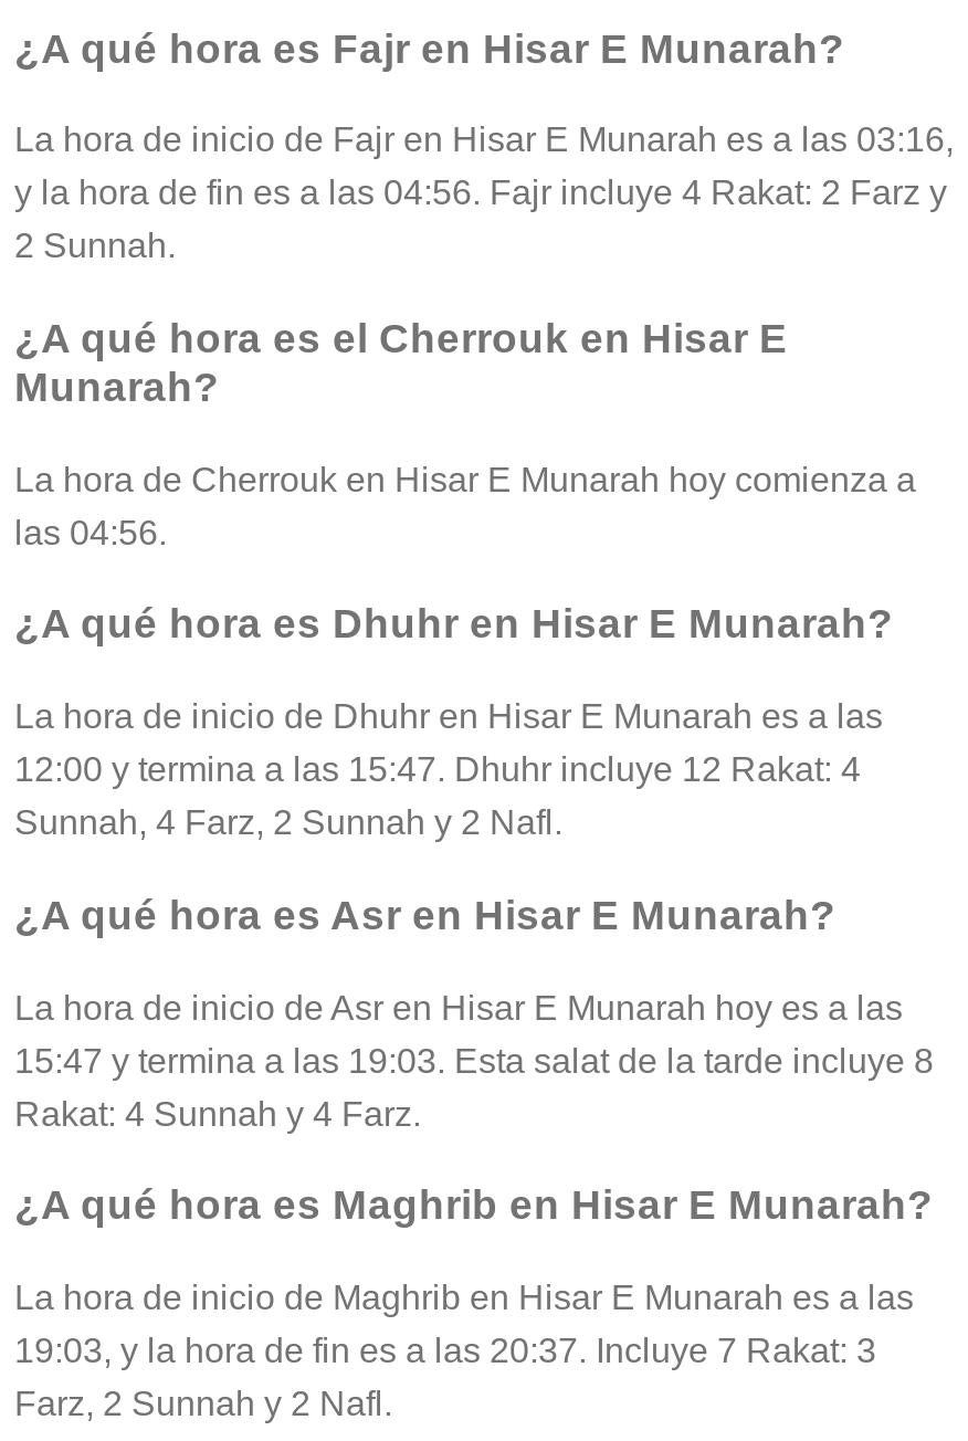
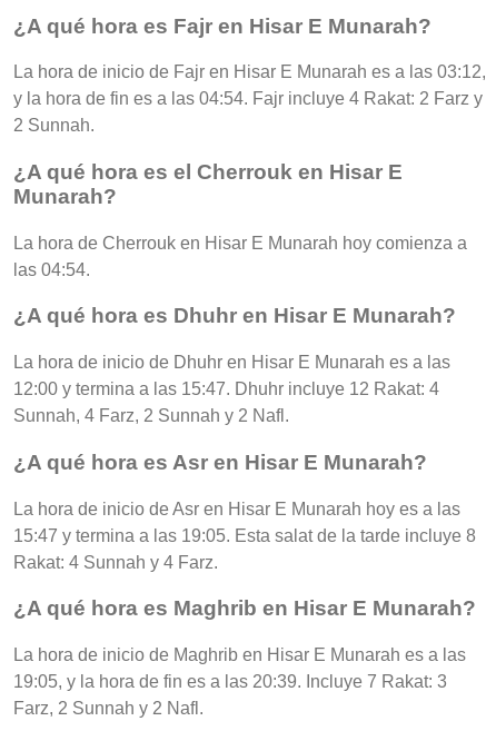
- La hora de inicio de Fajr en Hisar E Munarah es a las 03:16,
+ La hora de inicio de Fajr en Hisar E Munarah es a las 03:12,

- y la hora de fin es a las 04:56. Fajr incluye 4 Rakat: 2 Farz y
+ y la hora de fin es a las 04:54. Fajr incluye 4 Rakat: 2 Farz y

- las 04:56.
+ las 04:54.

- 15:47 y termina a las 19:03. Esta salat de la tarde incluye 8
+ 15:47 y termina a las 19:05. Esta salat de la tarde incluye 8

- 19:03, y la hora de fin es a las 20:37. Incluye 7 Rakat: 3
+ 19:05, y la hora de fin es a las 20:39. Incluye 7 Rakat: 3
